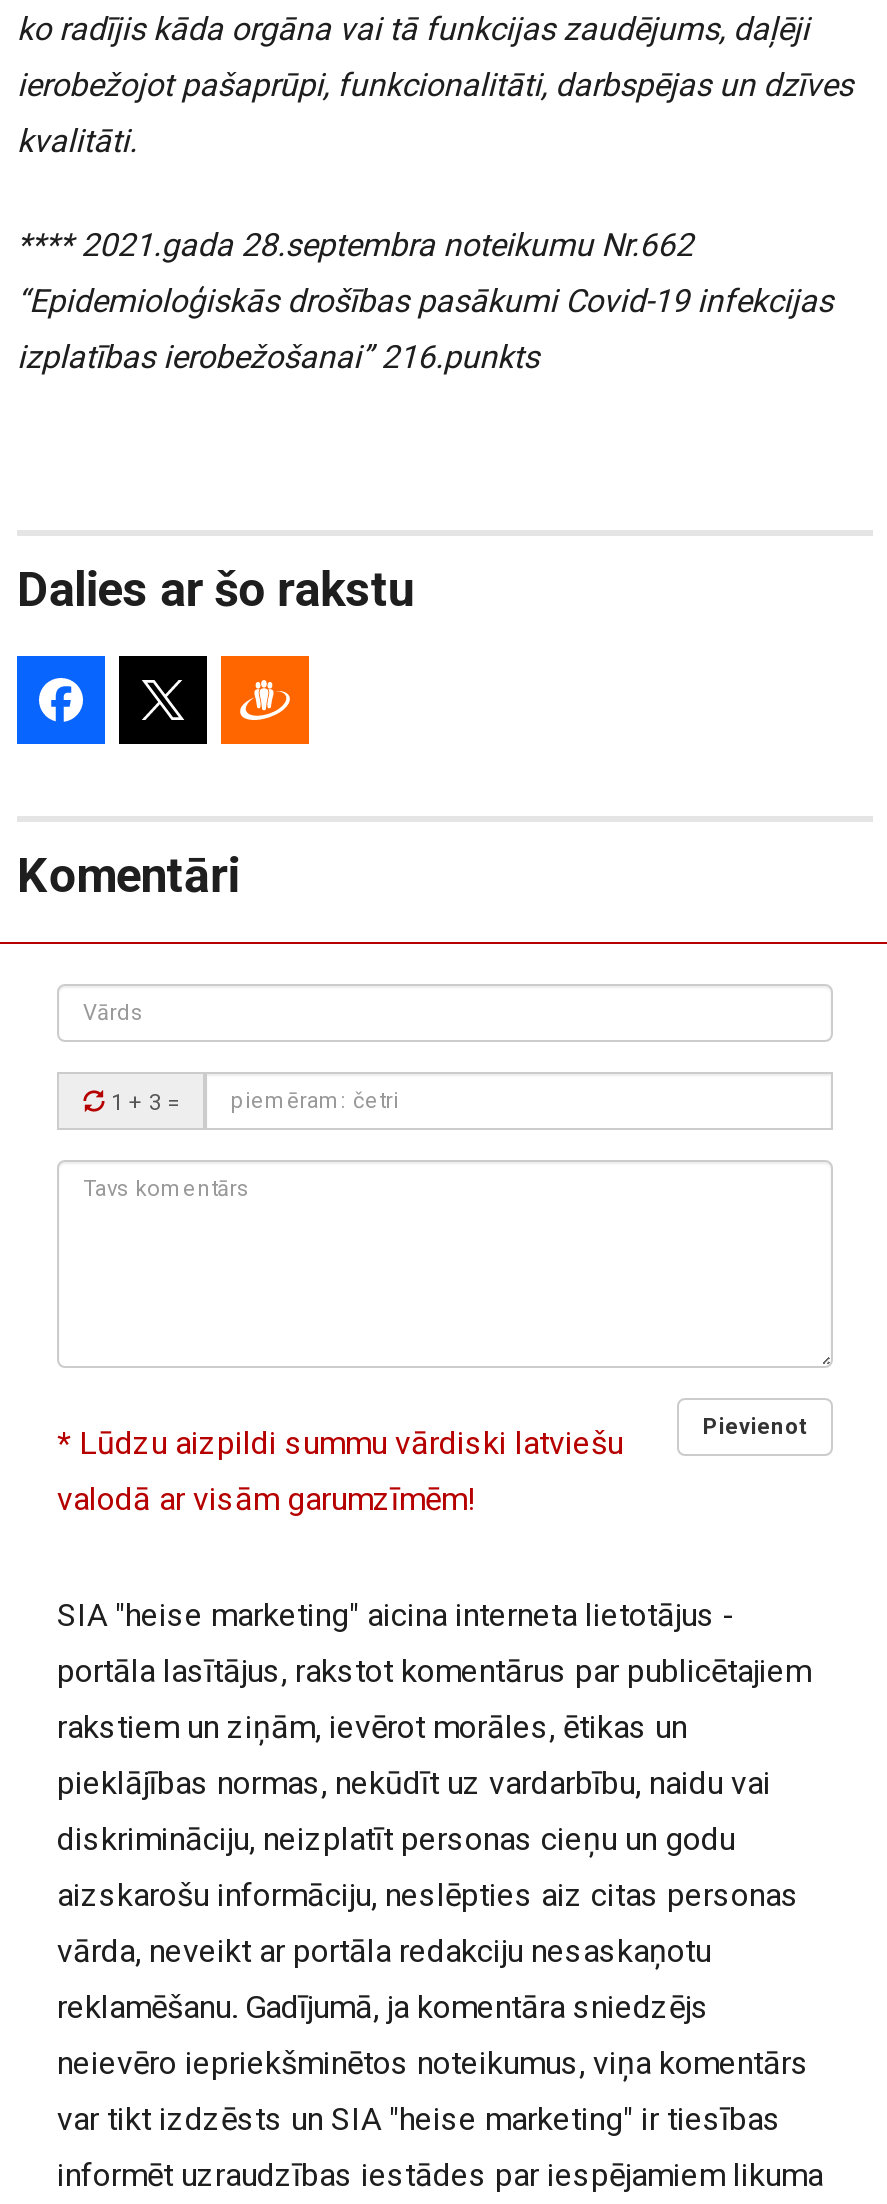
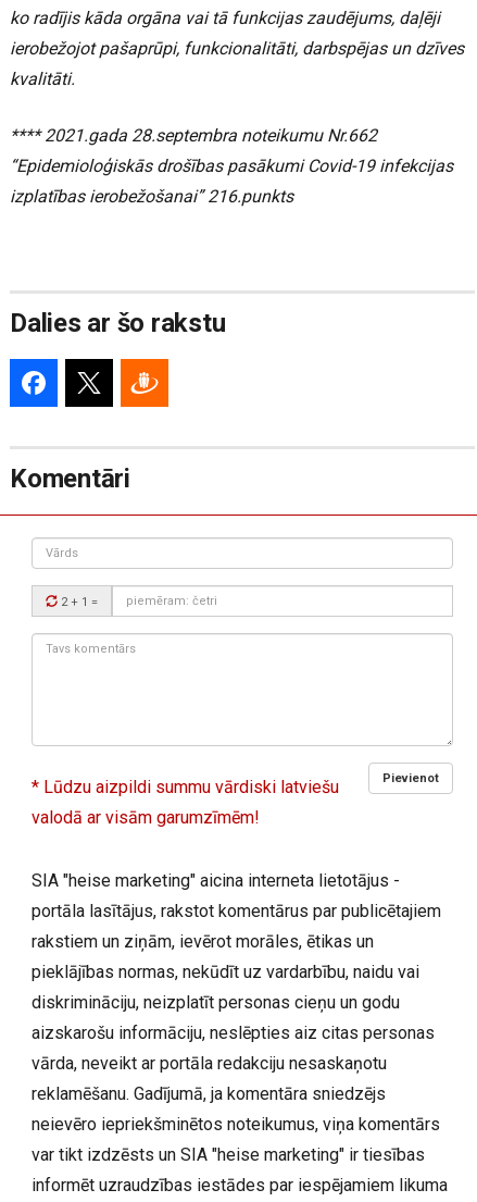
- 1 + 3 =
+ 2 + 1 =
